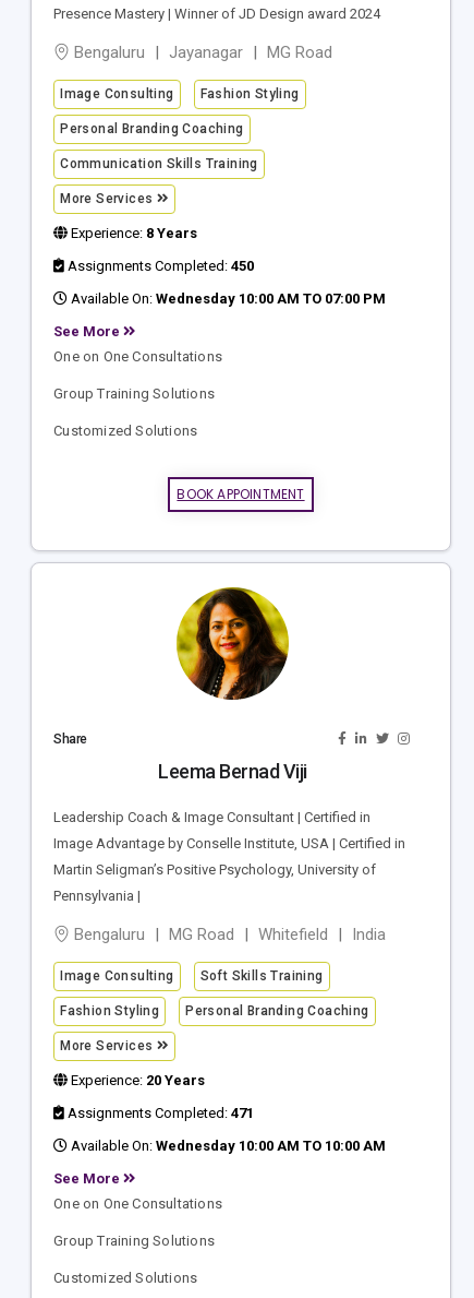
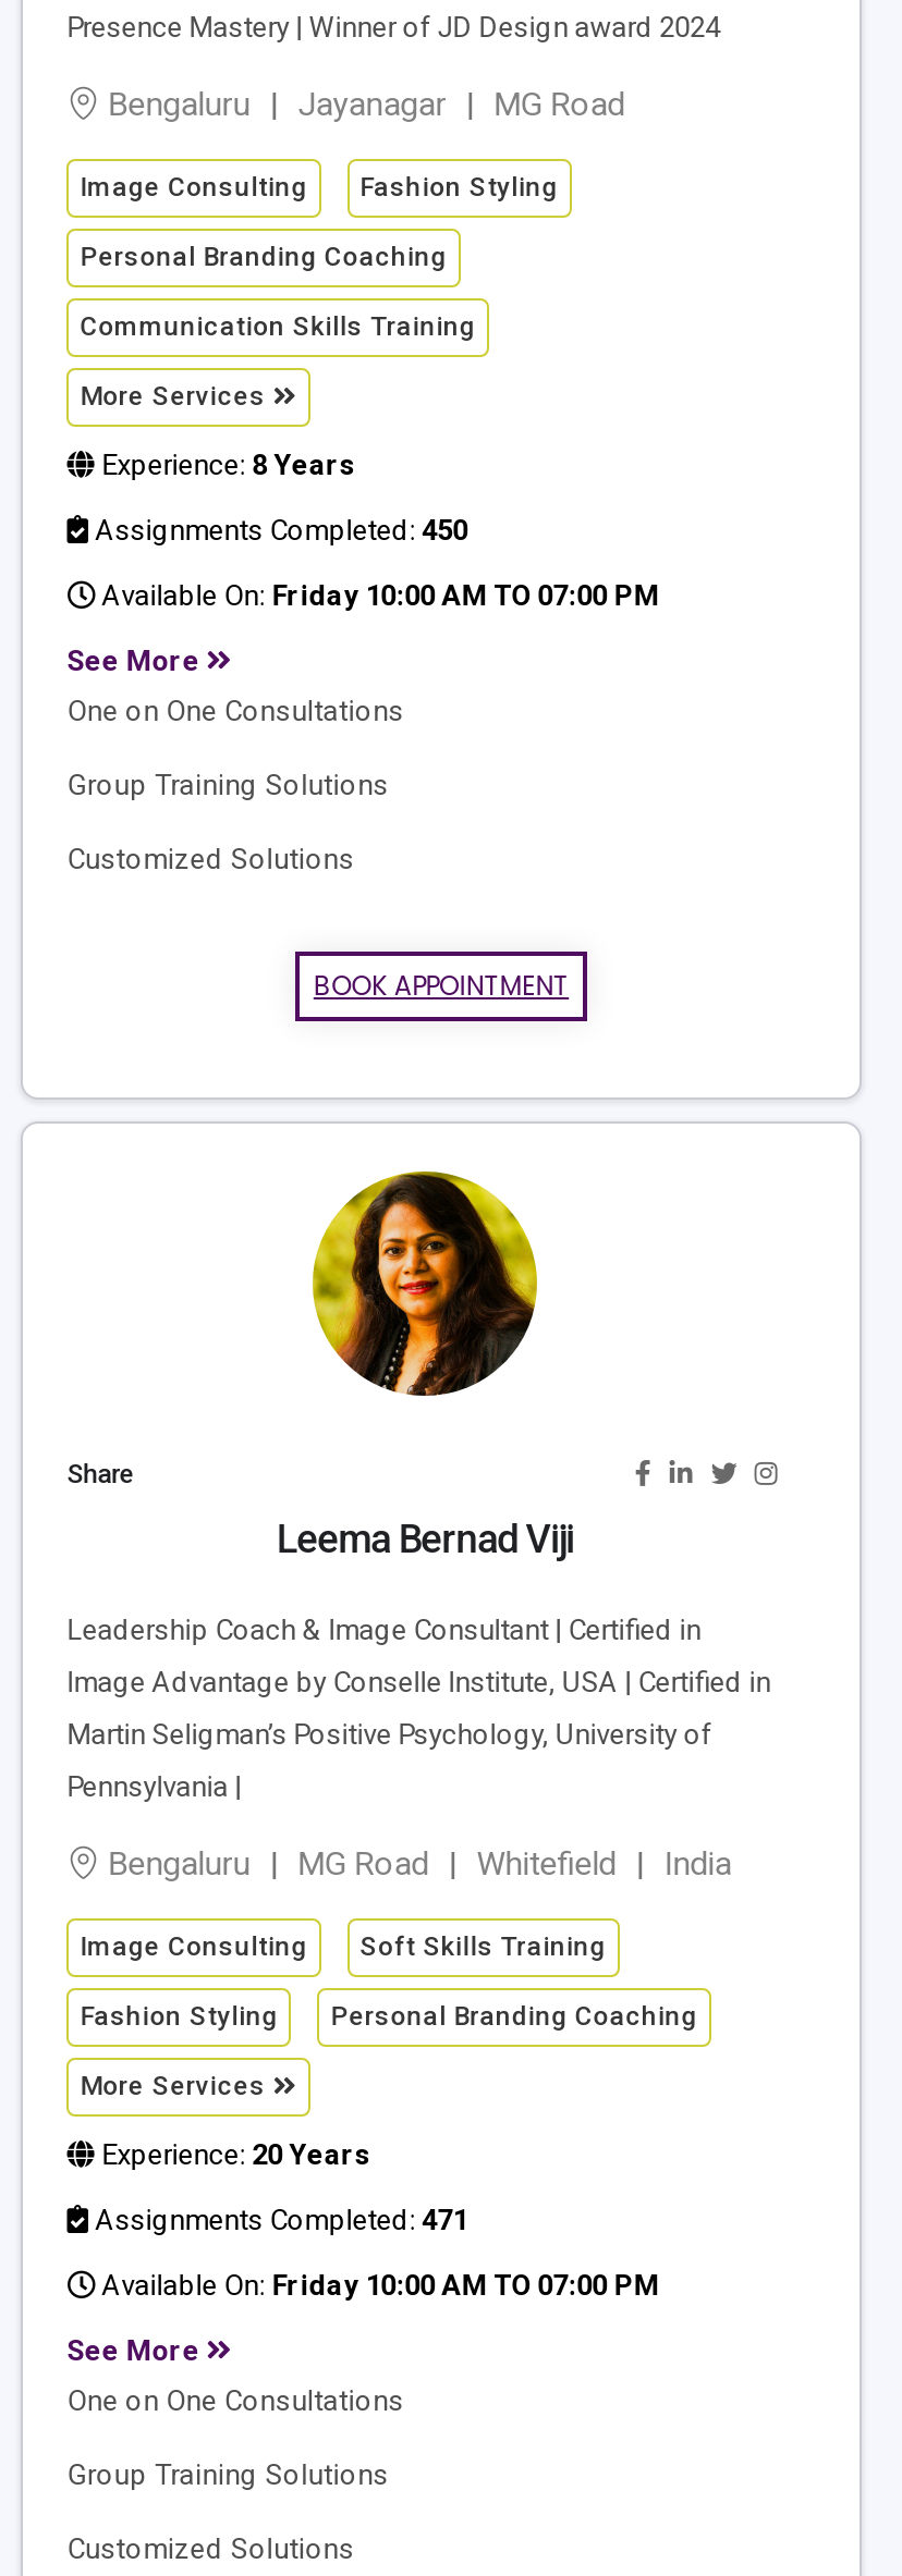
- Available On: Wednesday 10:00 AM TO 07:00 PM
+ Available On: Friday 10:00 AM TO 07:00 PM

- Available On: Wednesday 10:00 AM TO 10:00 AM
+ Available On: Friday 10:00 AM TO 07:00 PM
